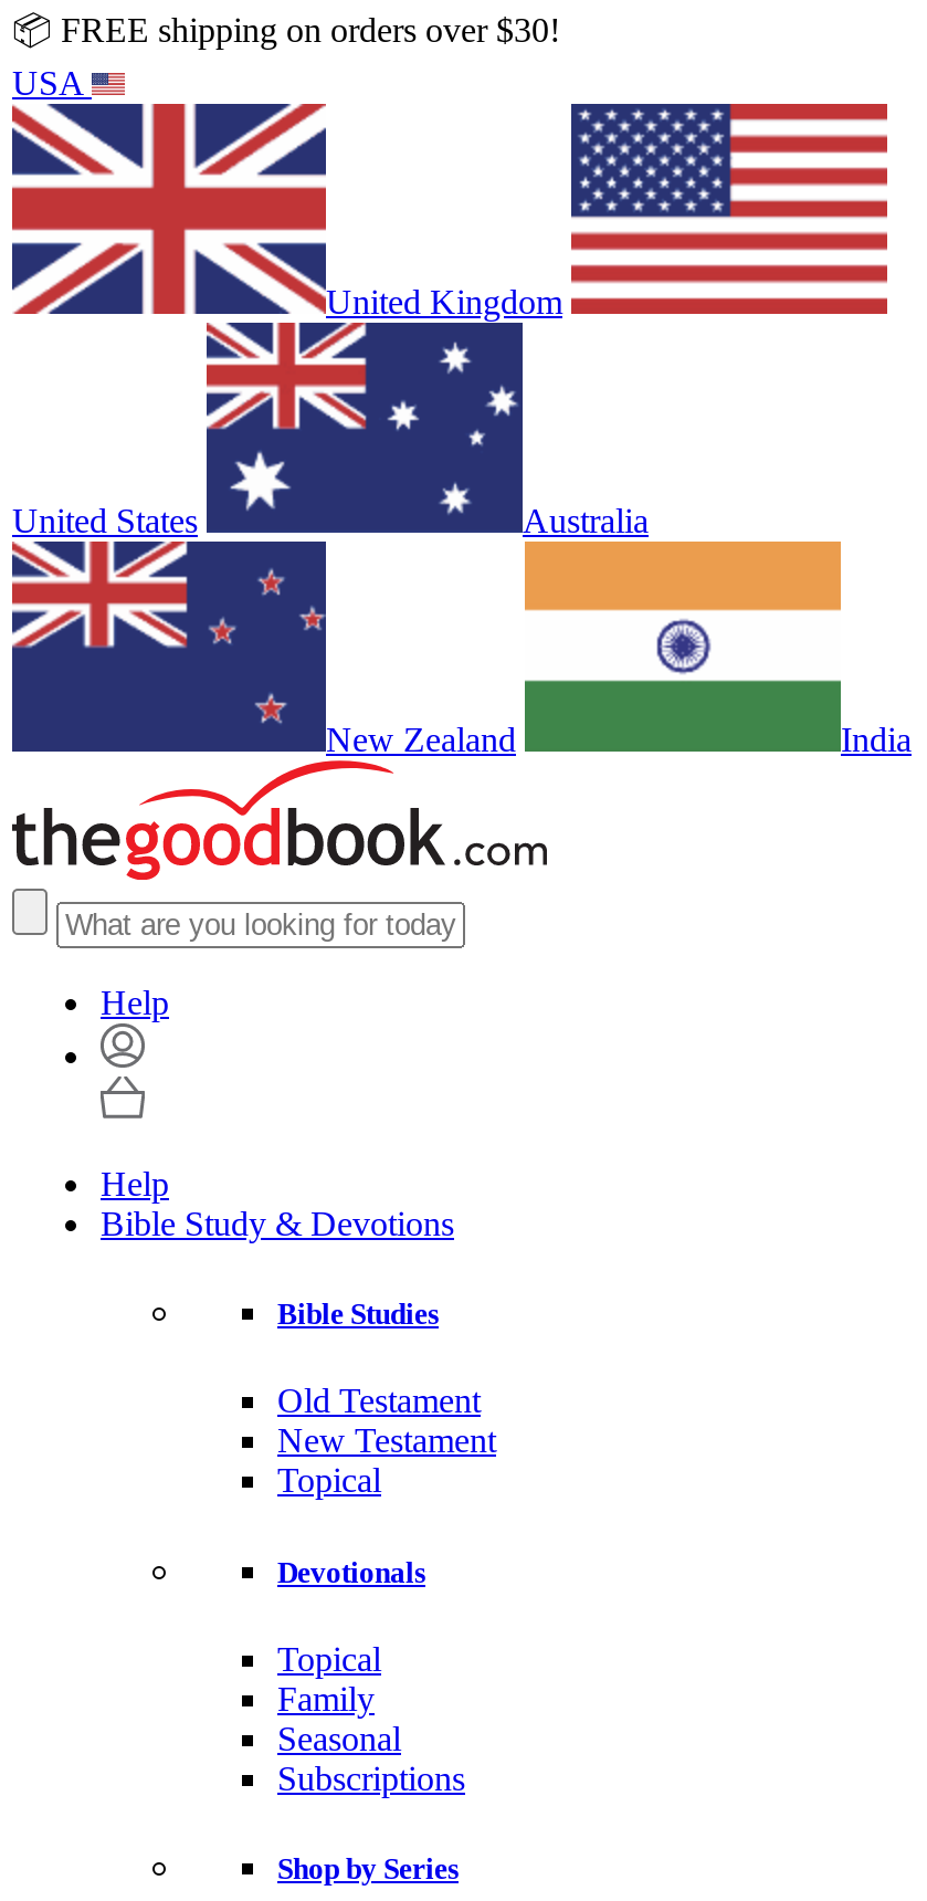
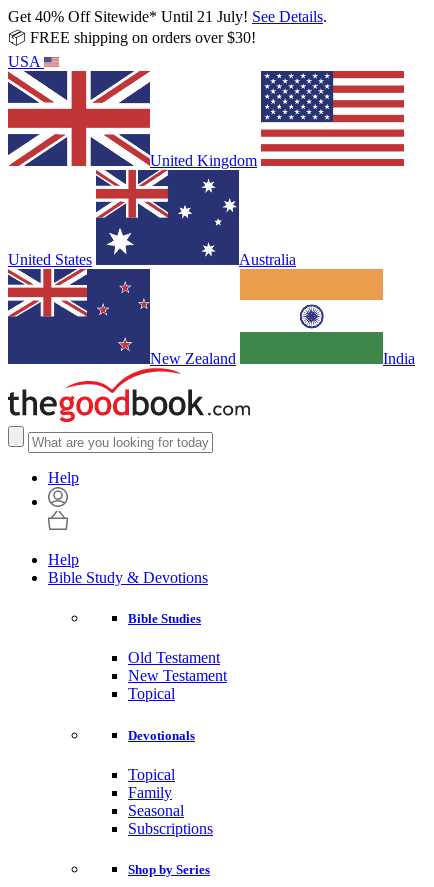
+ Get 40% Off Sitewide* Until 21 July! See Details.
